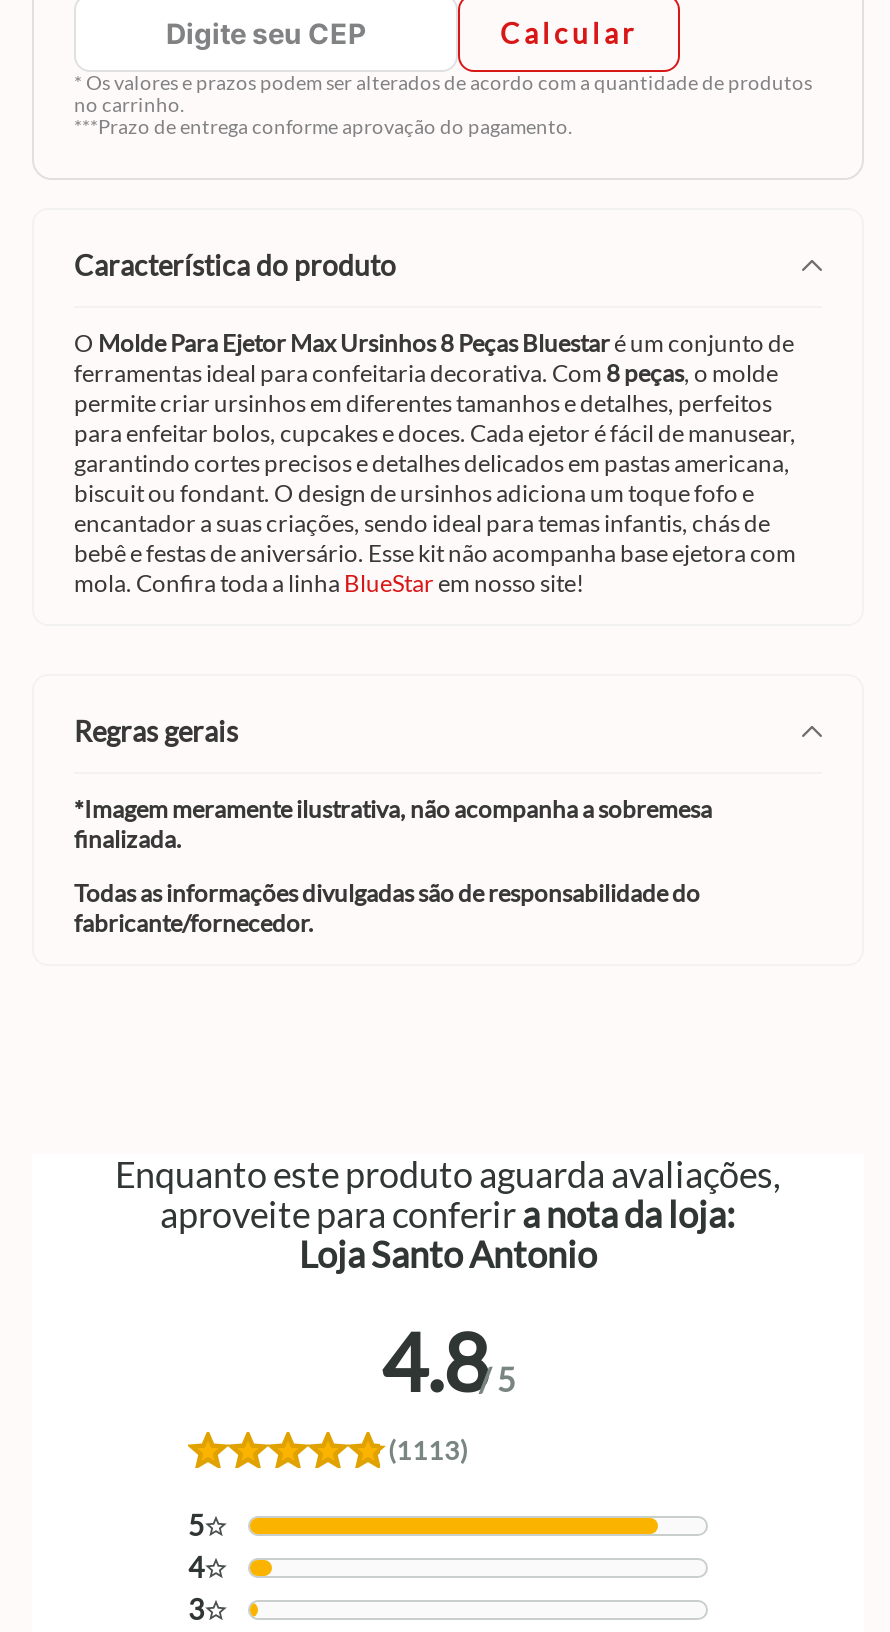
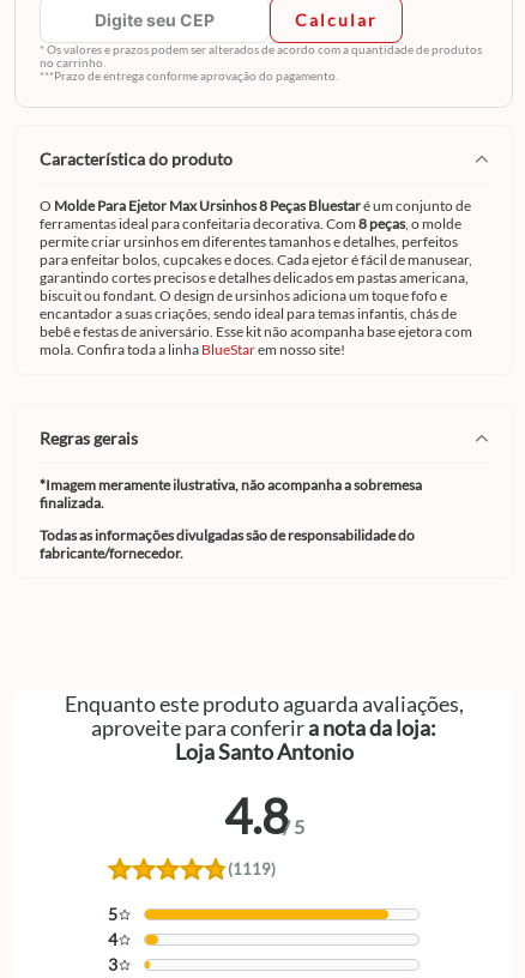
- (1113)
+ (1119)
